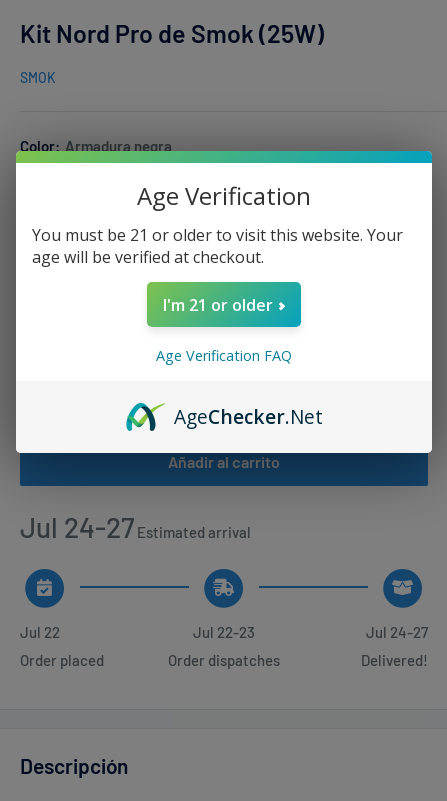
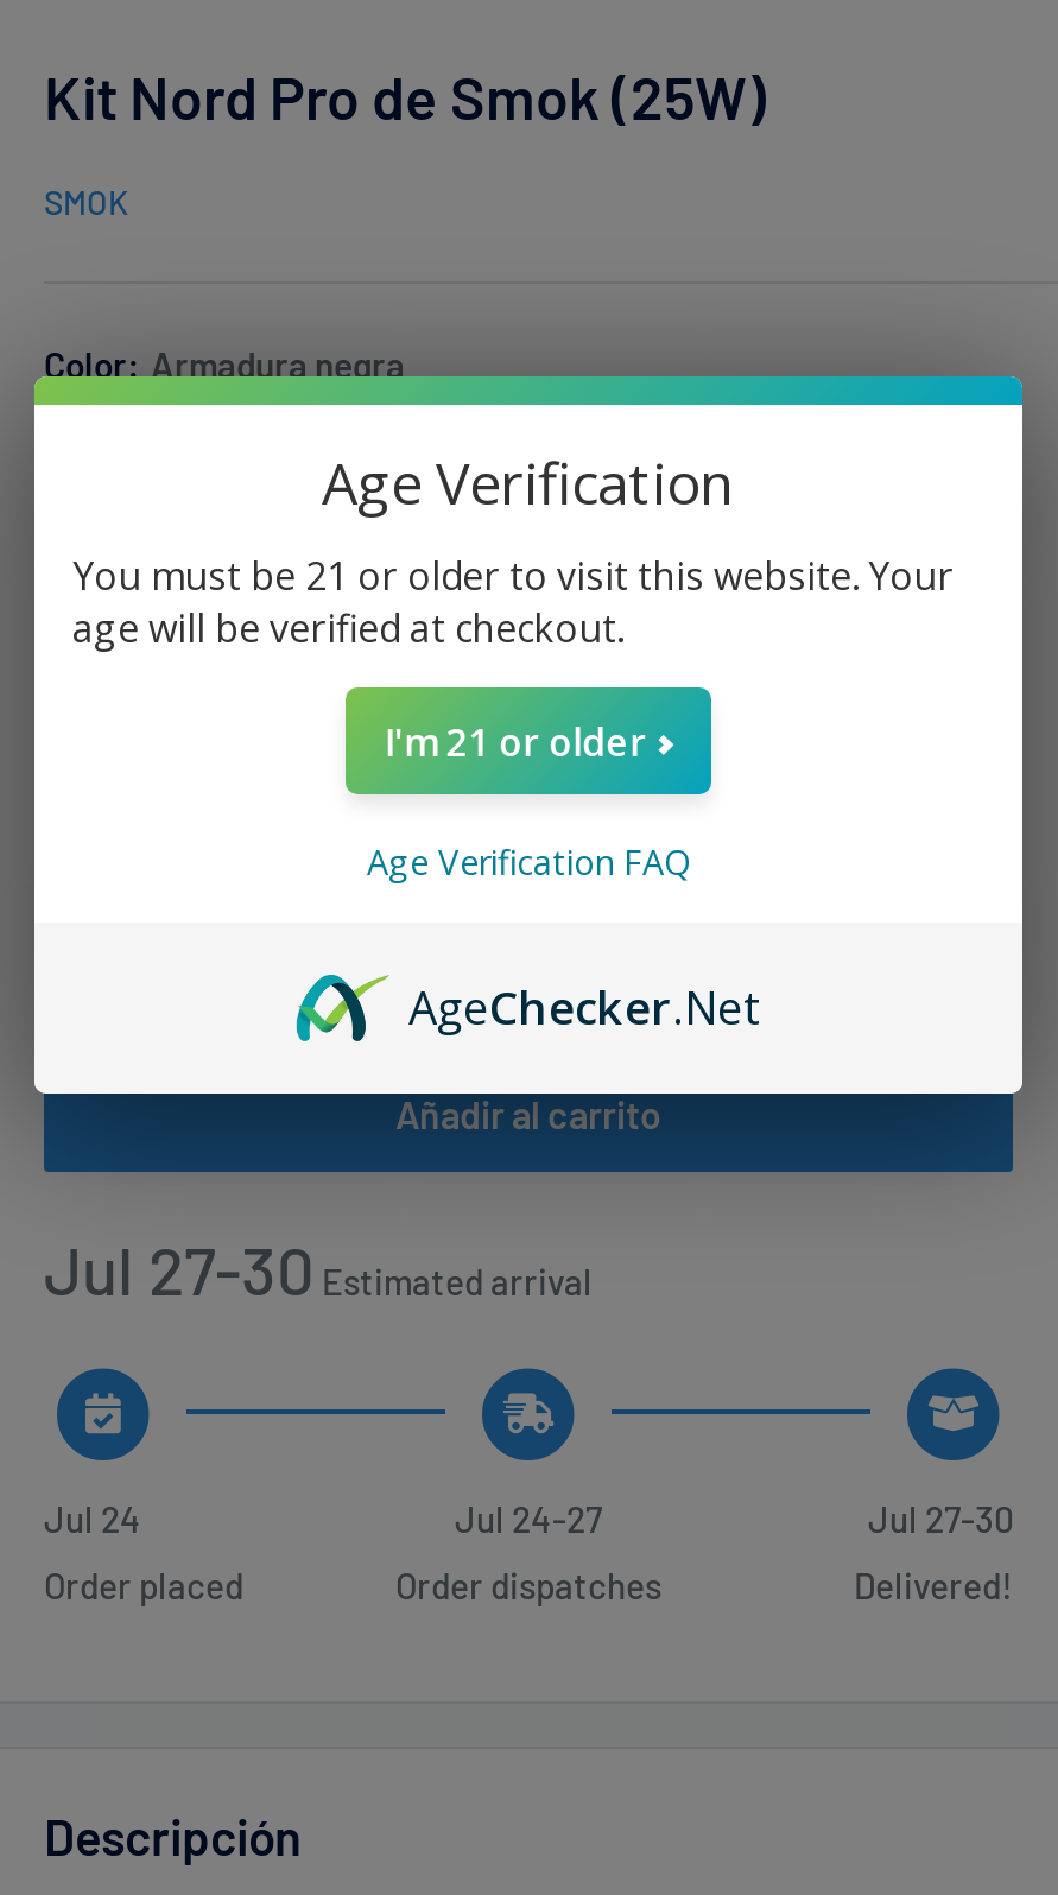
- Jul 24-27 Estimated arrival
+ Jul 27-30 Estimated arrival

- Jul 22
+ Jul 24

- Jul 22-23
+ Jul 24-27

- Jul 24-27
+ Jul 27-30
